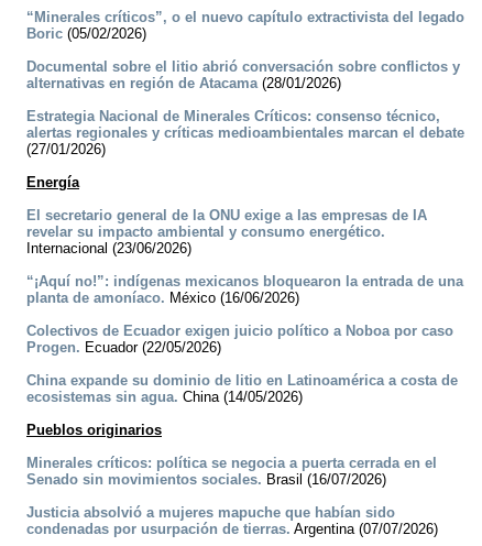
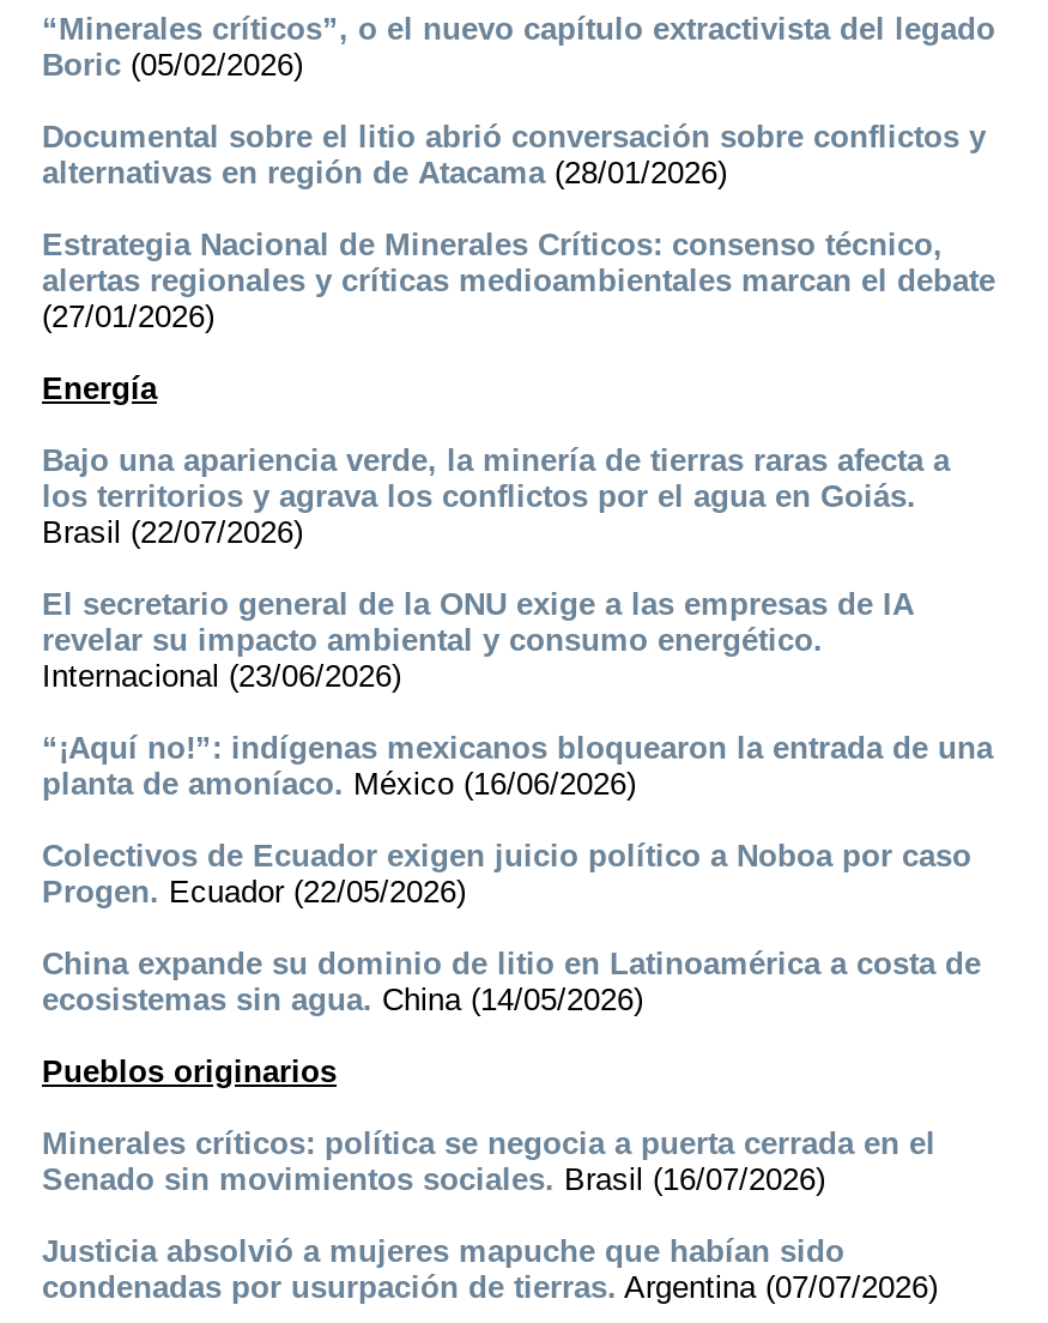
+ Bajo una apariencia verde, la minería de tierras raras afecta a
+ los territorios y agrava los conflictos por el agua en Goiás.
+ Brasil (22/07/2026)
